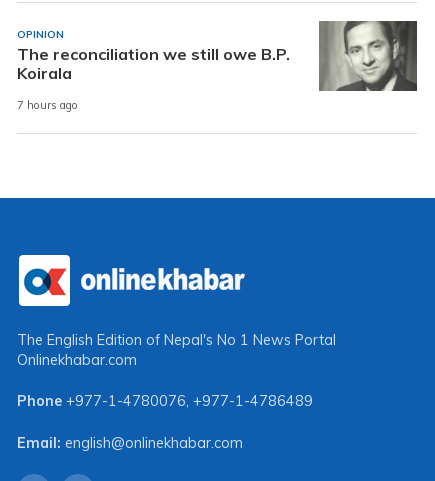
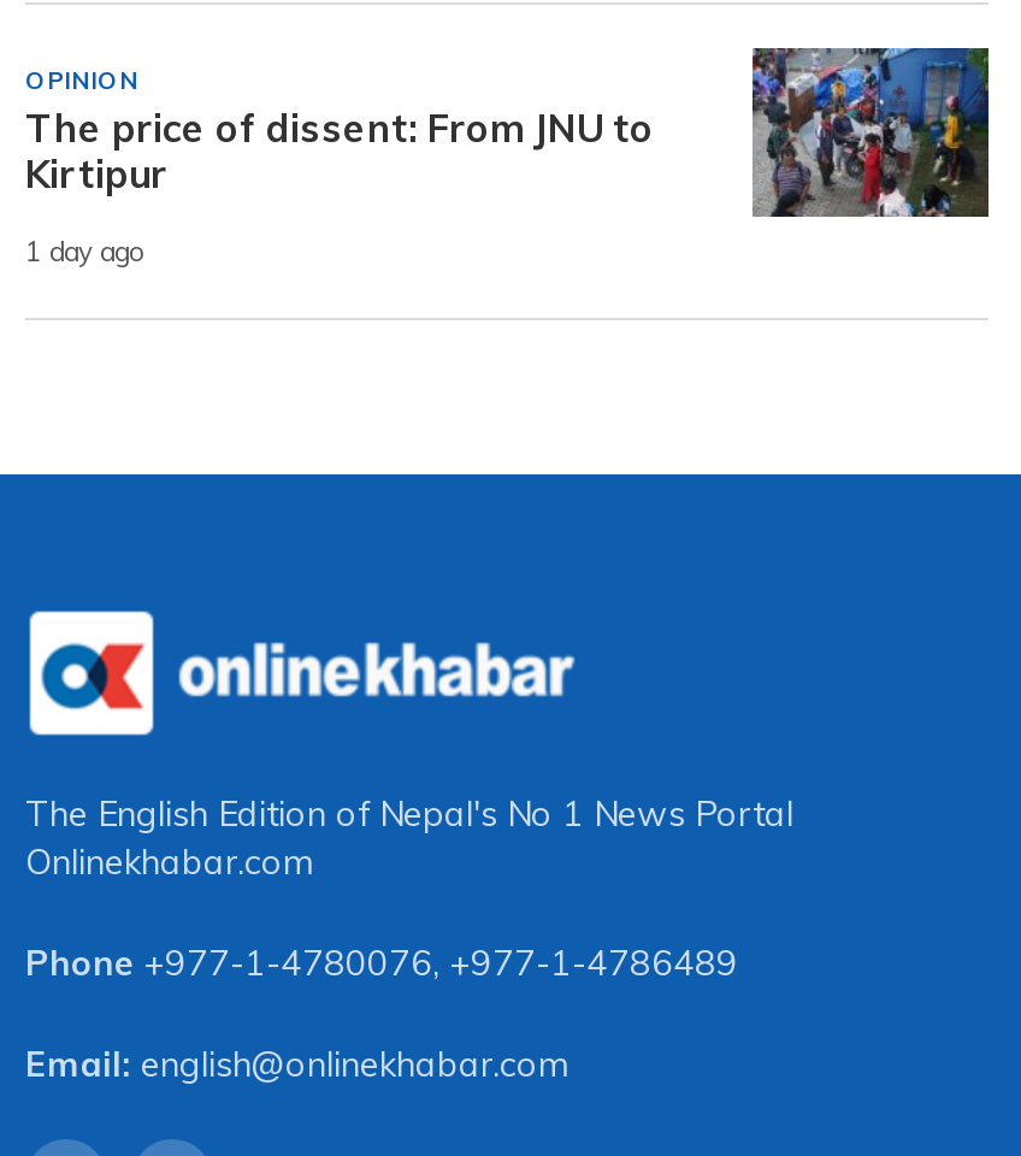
- [image]
+ [image]

- The reconciliation we still owe B.P.
- Koirala
+ The price of dissent: From JNU to
+ Kirtipur

- 7 hours ago
+ 1 day ago
